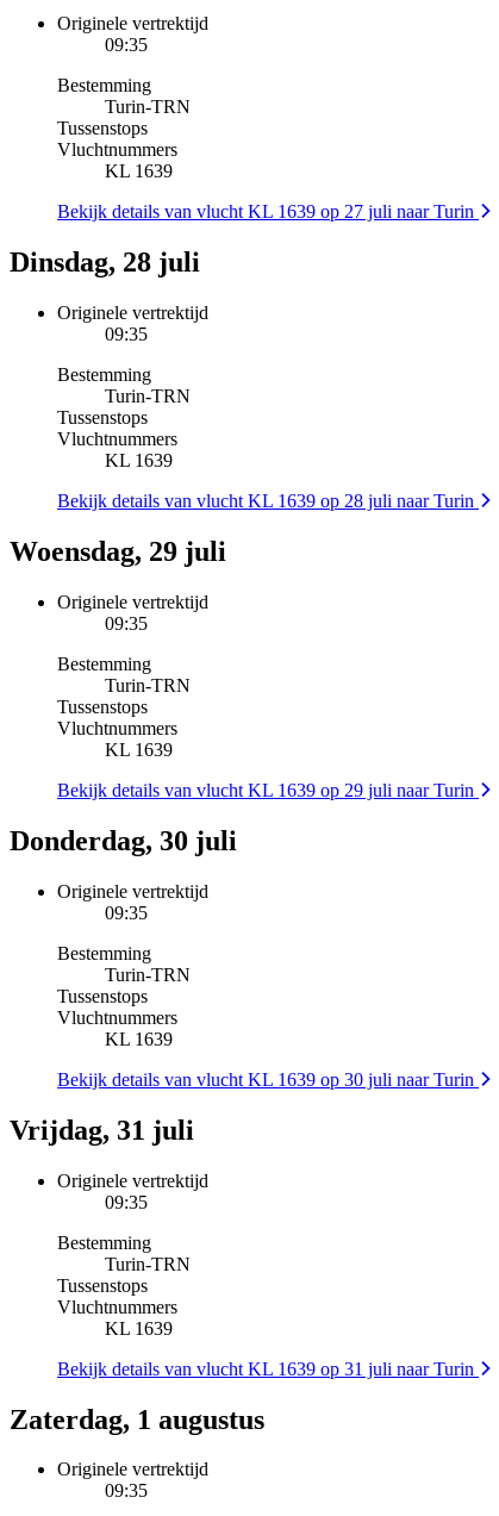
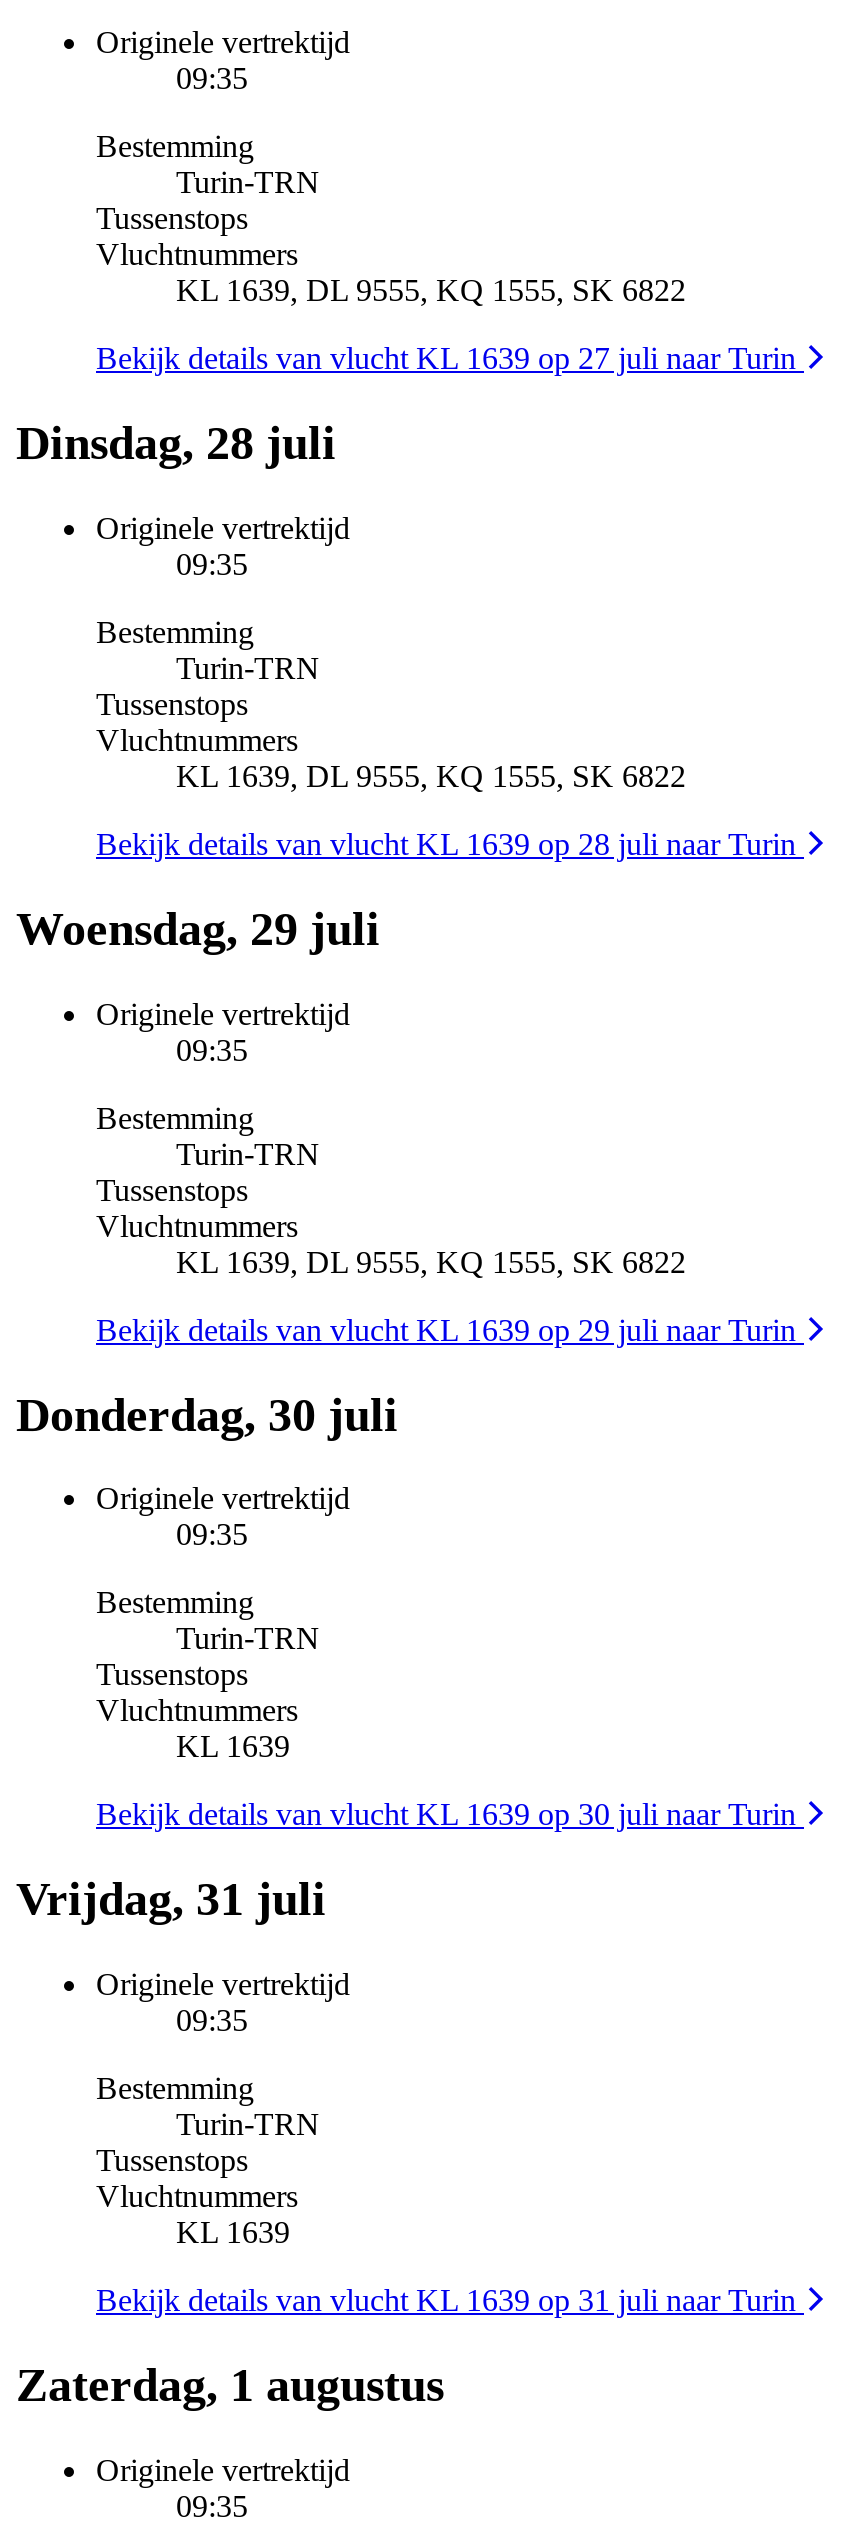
- KL 1639
+ KL 1639, DL 9555, KQ 1555, SK 6822

- KL 1639
+ KL 1639, DL 9555, KQ 1555, SK 6822

- KL 1639
+ KL 1639, DL 9555, KQ 1555, SK 6822
